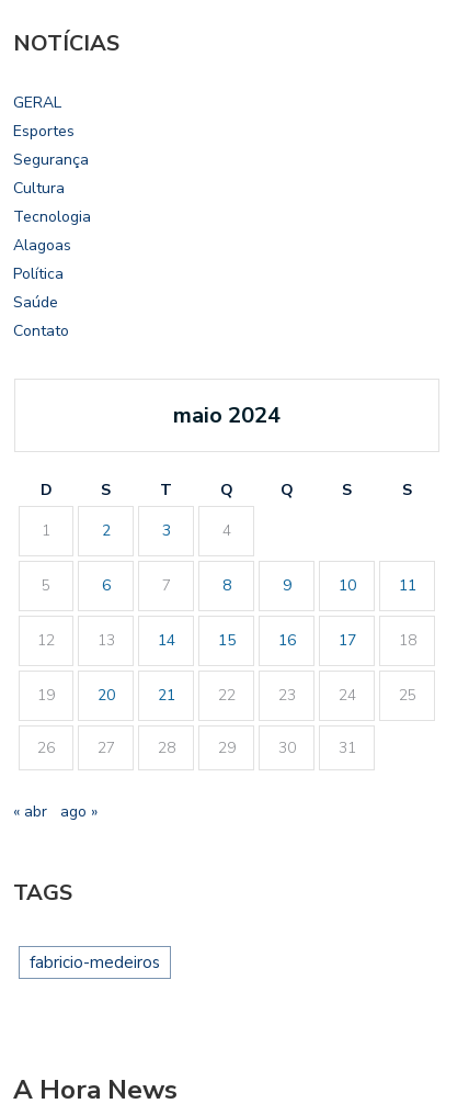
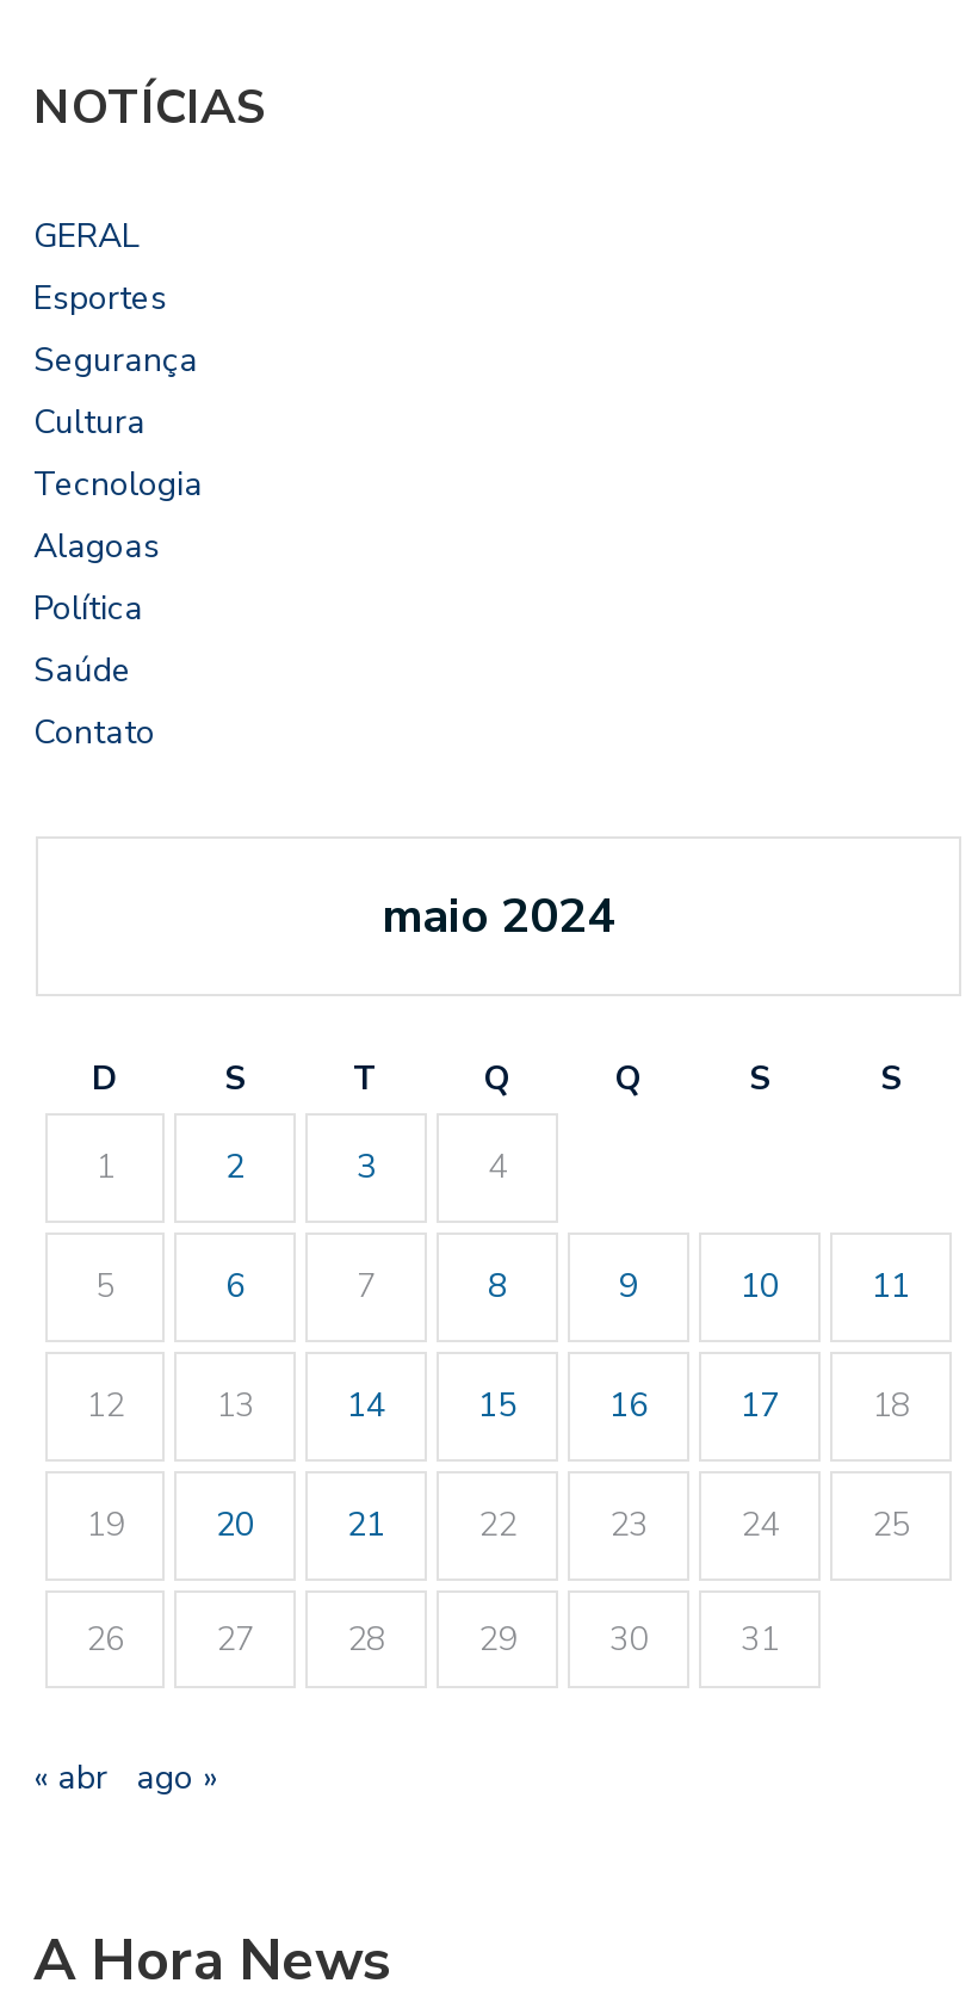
- TAGS
- fabricio-medeiros
